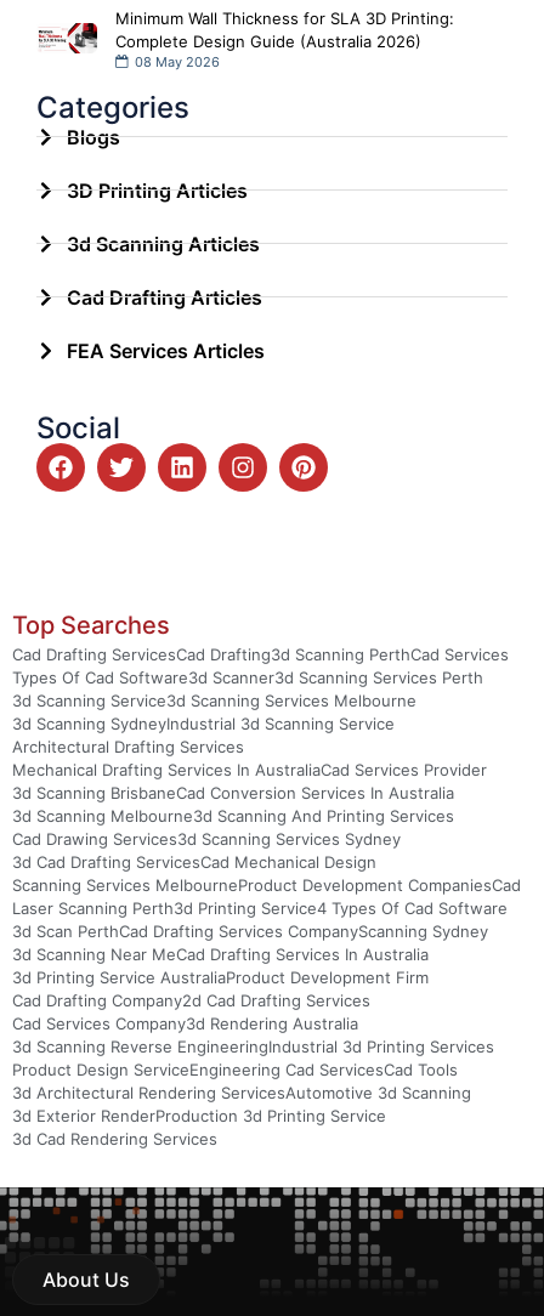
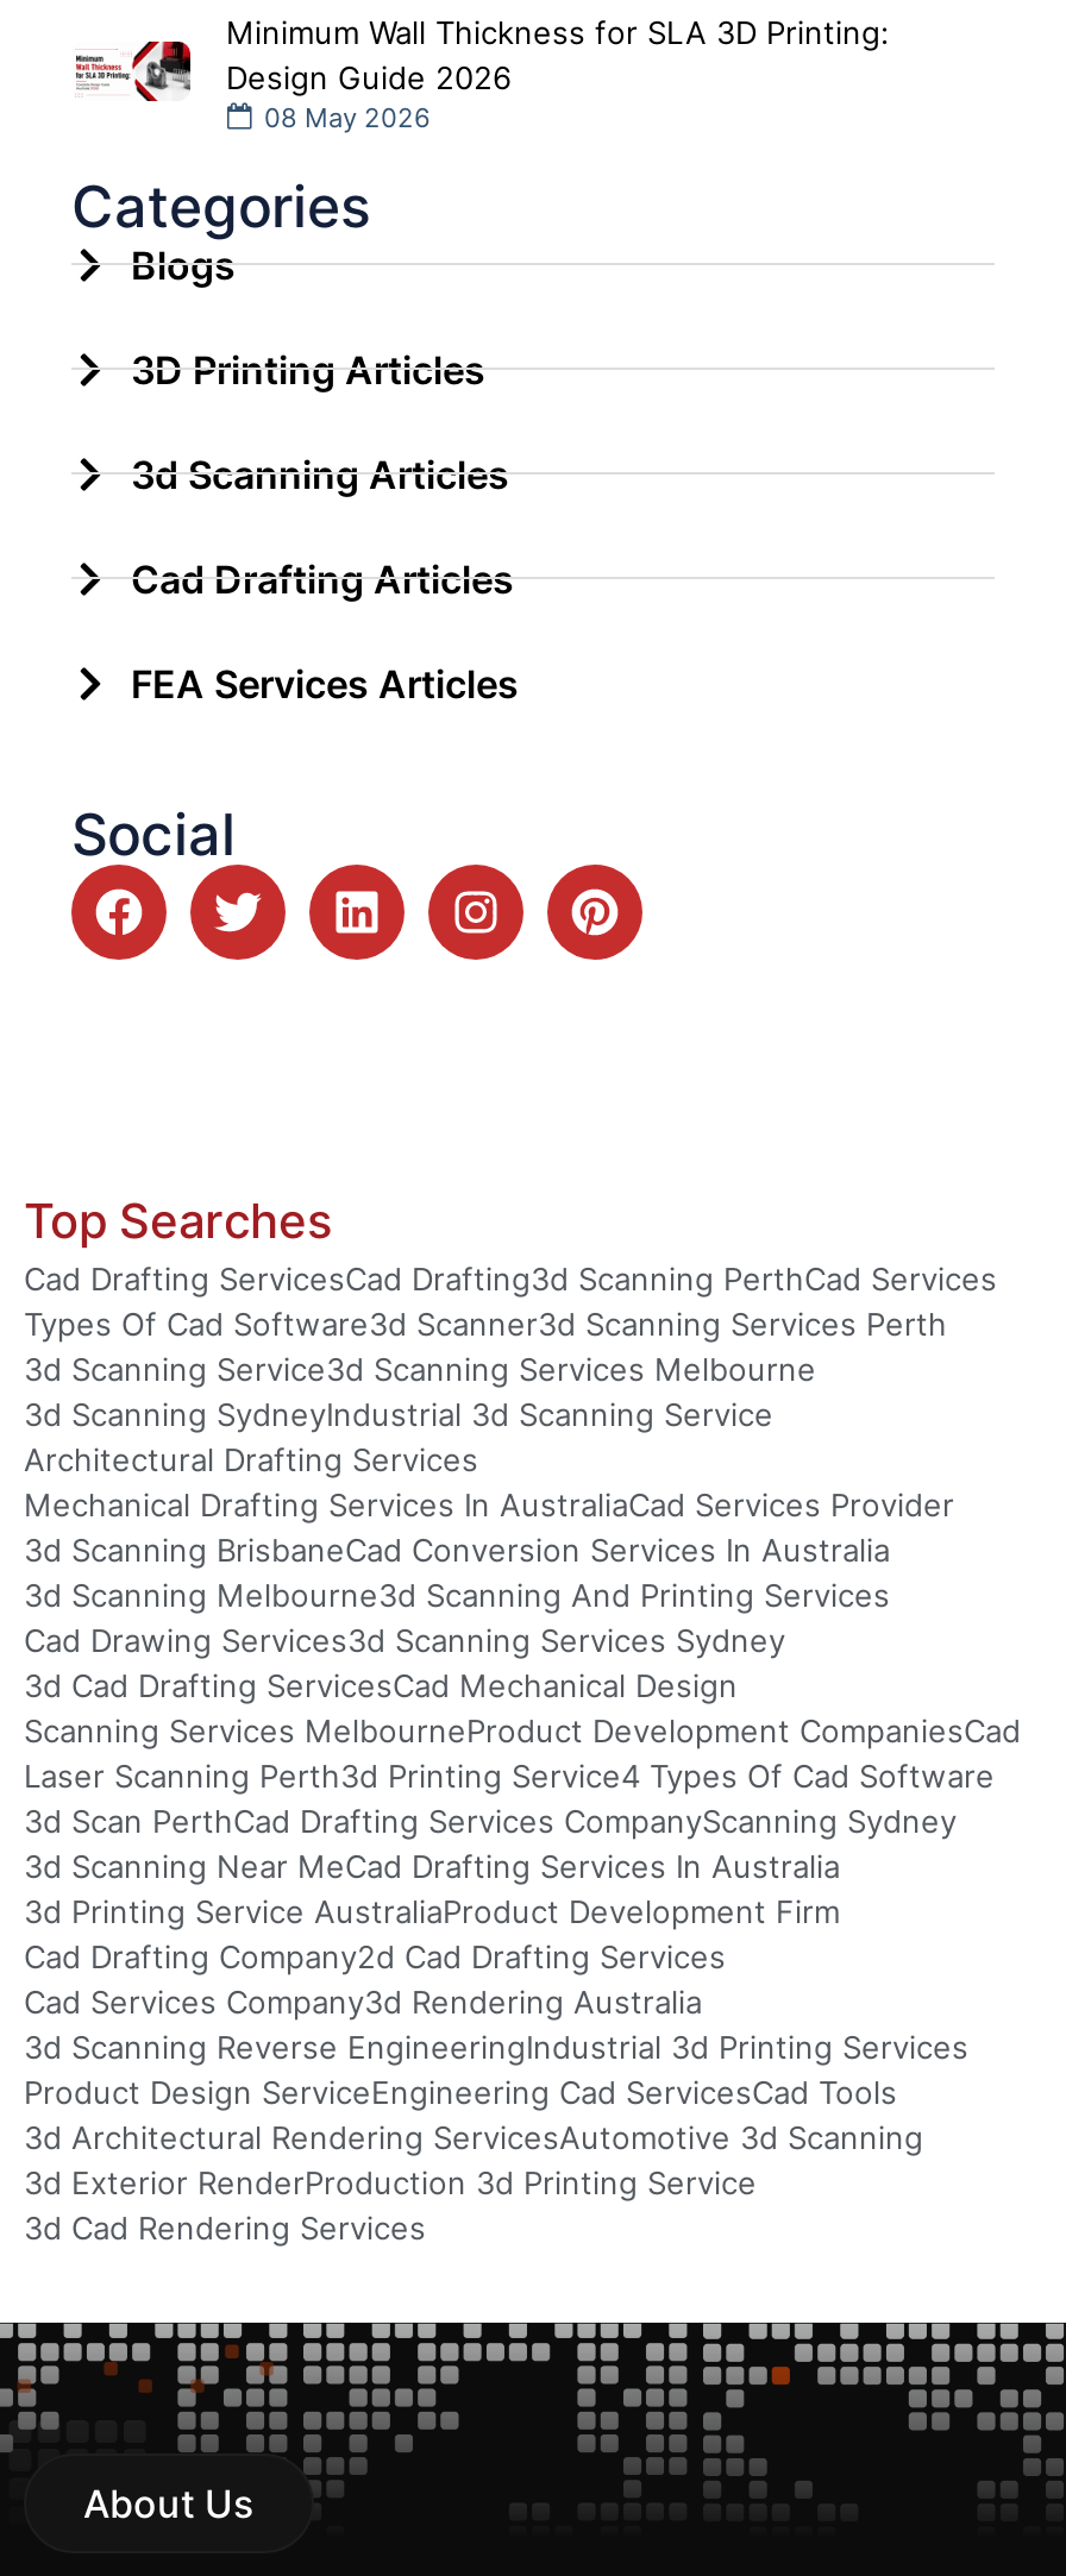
- Complete Design Guide (Australia 2026)
+ Design Guide 2026
